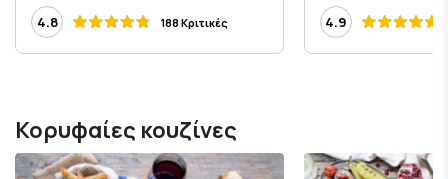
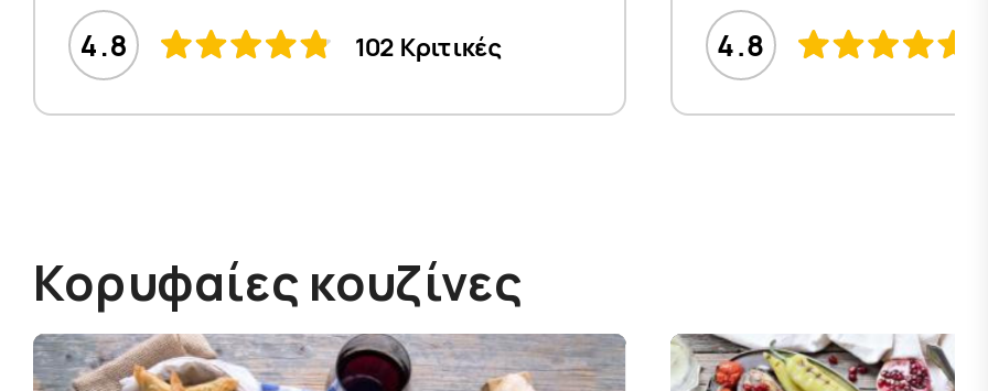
- 188 Κριτικές
+ 102 Κριτικές

- 4.9
+ 4.8
